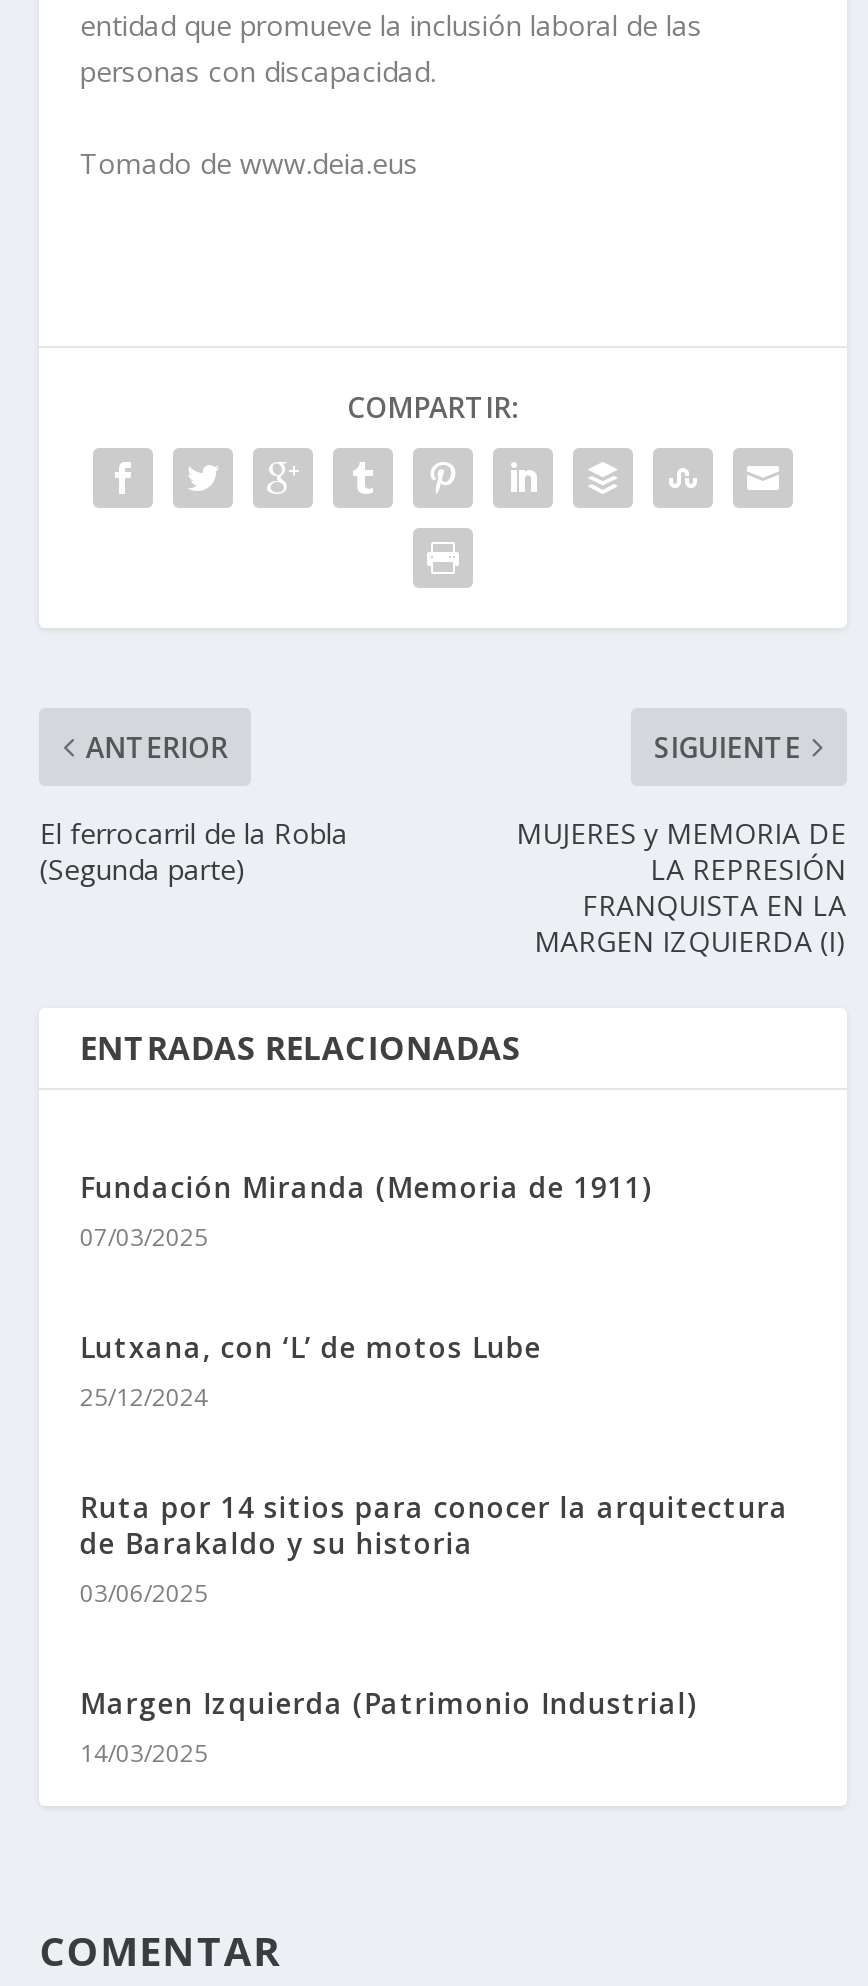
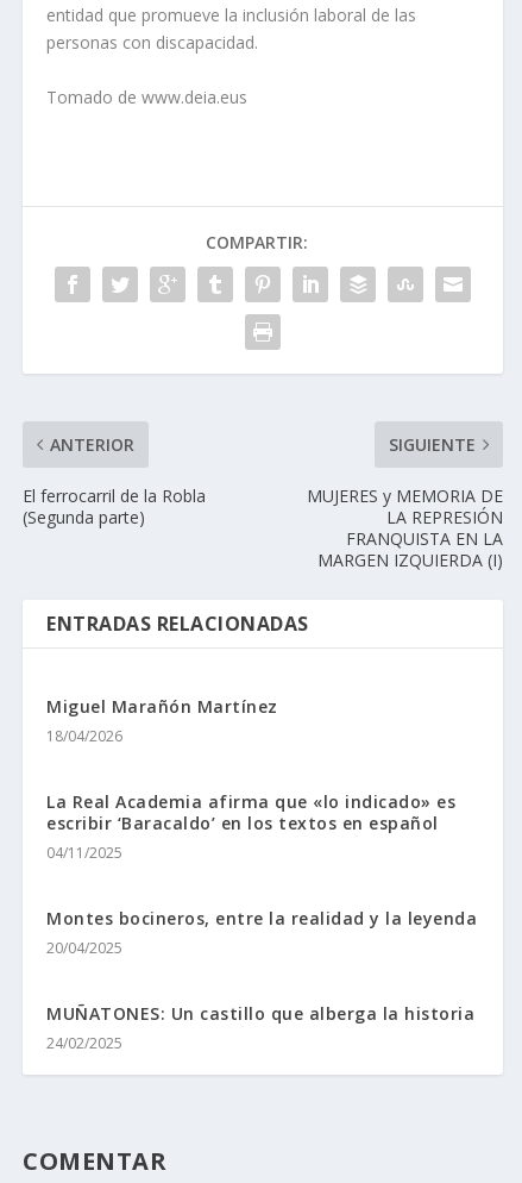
- Fundación Miranda (Memoria de 1911)
- 07/03/2025
+ Miguel Marañón Martínez
+ 18/04/2026

- Lutxana, con ‘L’ de motos Lube
- 25/12/2024
+ La Real Academia afirma que «lo indicado» es
+ escribir ‘Baracaldo’ en los textos en español
+ 04/11/2025

- Ruta por 14 sitios para conocer la arquitectura
- de Barakaldo y su historia
- 03/06/2025
+ Montes bocineros, entre la realidad y la leyenda
+ 20/04/2025

- Margen Izquierda (Patrimonio Industrial)
- 14/03/2025
+ MUÑATONES: Un castillo que alberga la historia
+ 24/02/2025
